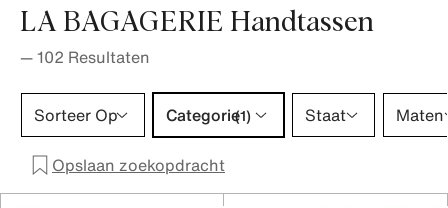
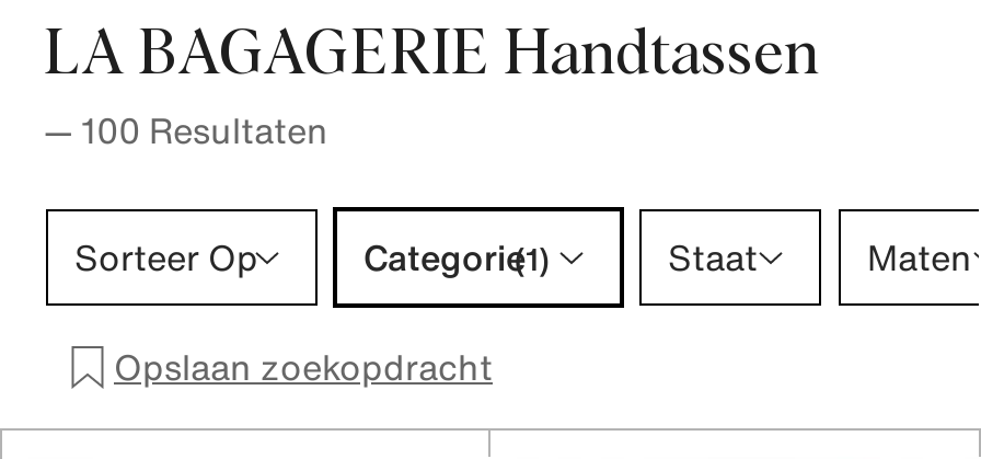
- — 102 Resultaten
+ — 100 Resultaten
